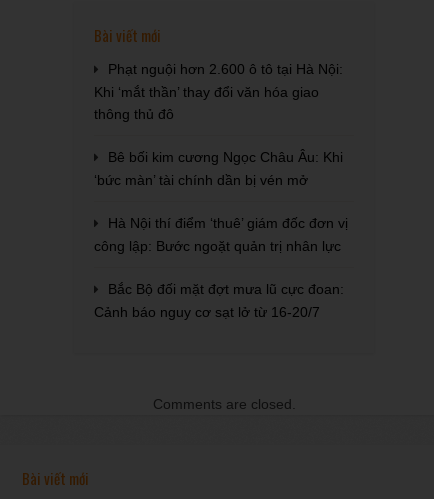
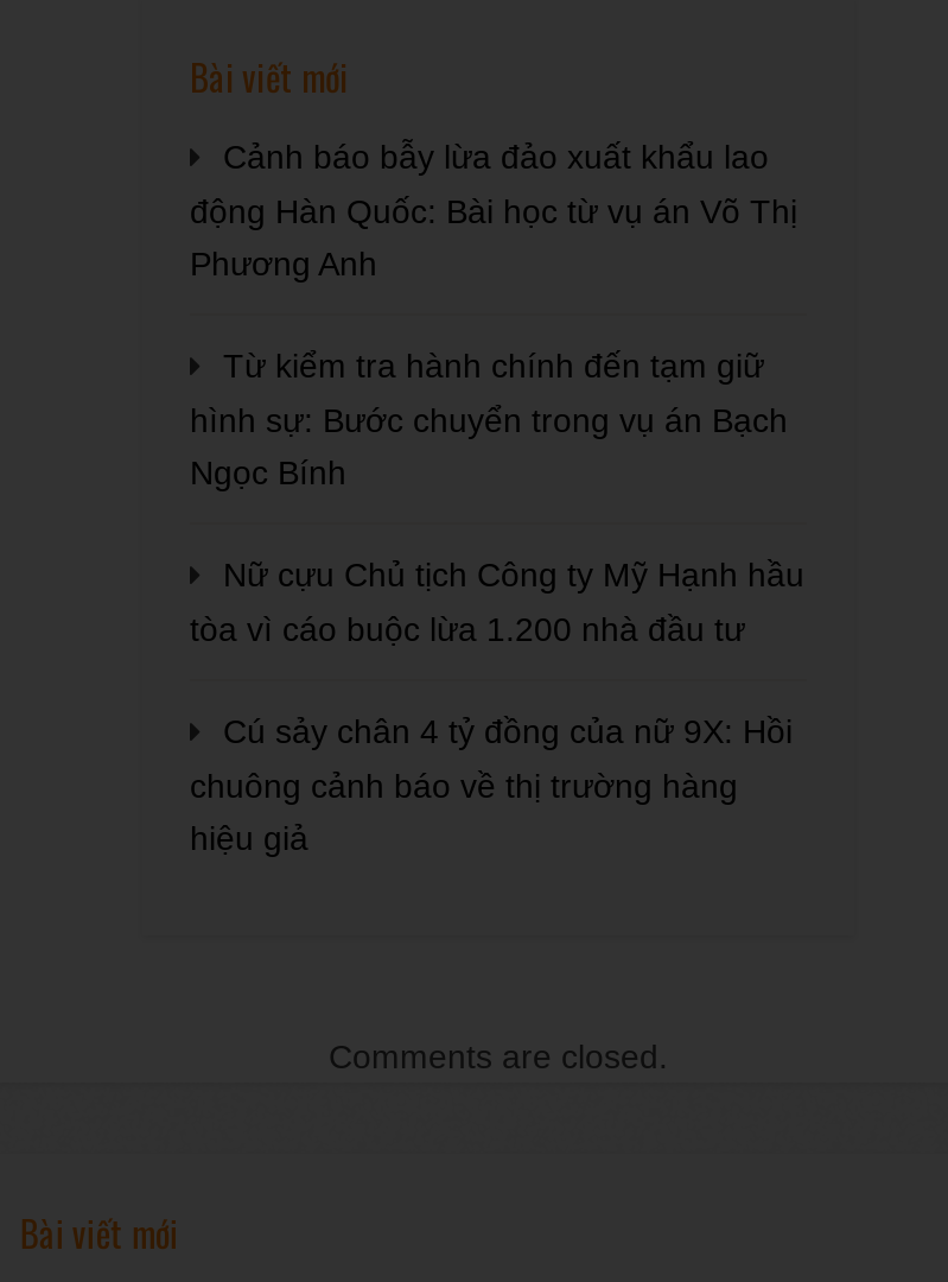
- Phạt nguội hơn 2.600 ô tô tại Hà Nội:
- Khi ‘mắt thần’ thay đổi văn hóa giao
- thông thủ đô
+ Cảnh báo bẫy lừa đảo xuất khẩu lao
+ động Hàn Quốc: Bài học từ vụ án Võ Thị
+ Phương Anh

- Bê bối kim cương Ngọc Châu Âu: Khi
- ‘bức màn’ tài chính dần bị vén mở
+ Từ kiểm tra hành chính đến tạm giữ
+ hình sự: Bước chuyển trong vụ án Bạch
+ Ngọc Bính

- Hà Nội thí điểm ‘thuê’ giám đốc đơn vị
- công lập: Bước ngoặt quản trị nhân lực
+ Nữ cựu Chủ tịch Công ty Mỹ Hạnh hầu
+ tòa vì cáo buộc lừa 1.200 nhà đầu tư

- Bắc Bộ đối mặt đợt mưa lũ cực đoan:
- Cảnh báo nguy cơ sạt lở từ 16-20/7
+ Cú sảy chân 4 tỷ đồng của nữ 9X: Hồi
+ chuông cảnh báo về thị trường hàng
+ hiệu giả
